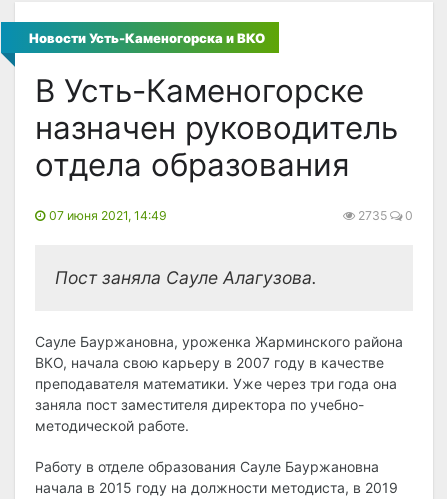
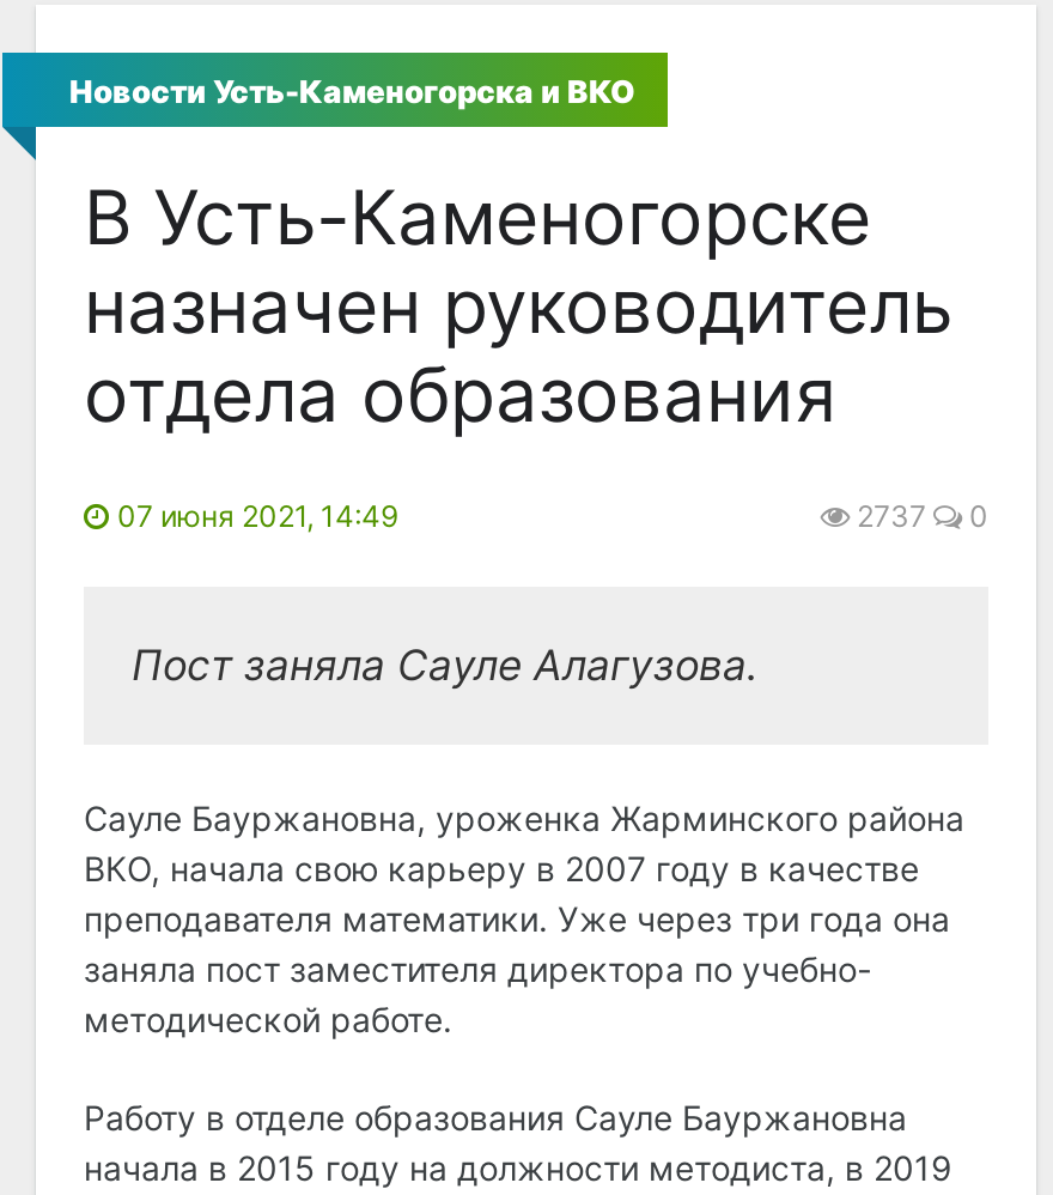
- 2735 0
+ 2737 0
